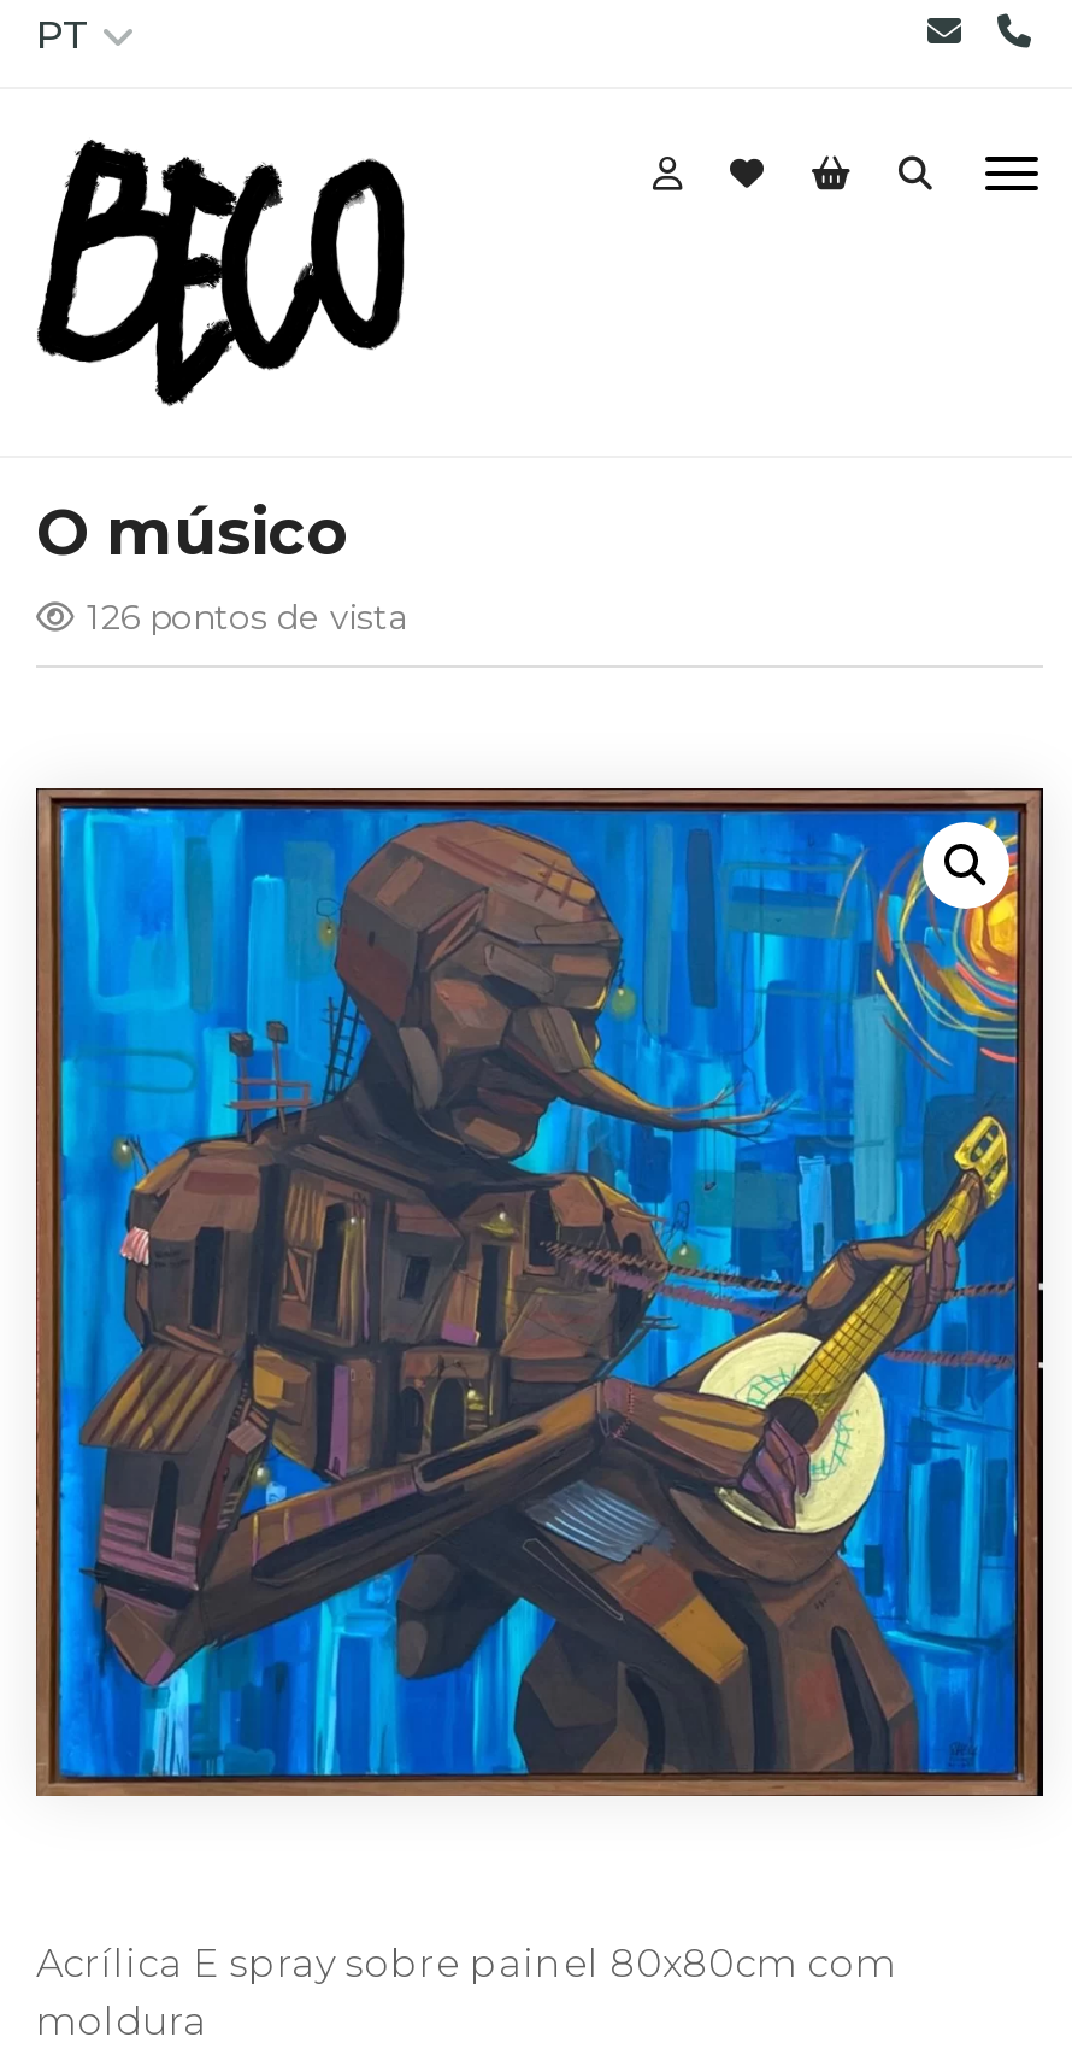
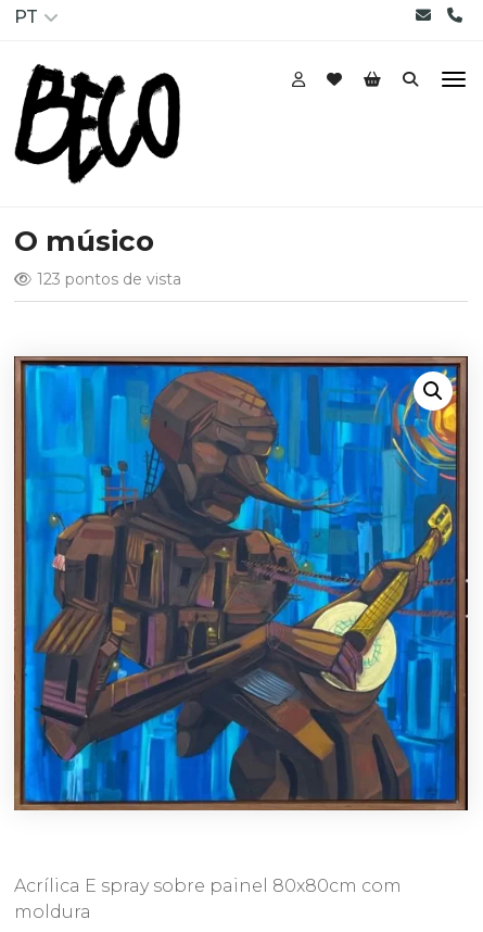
- 126 pontos de vista
+ 123 pontos de vista
